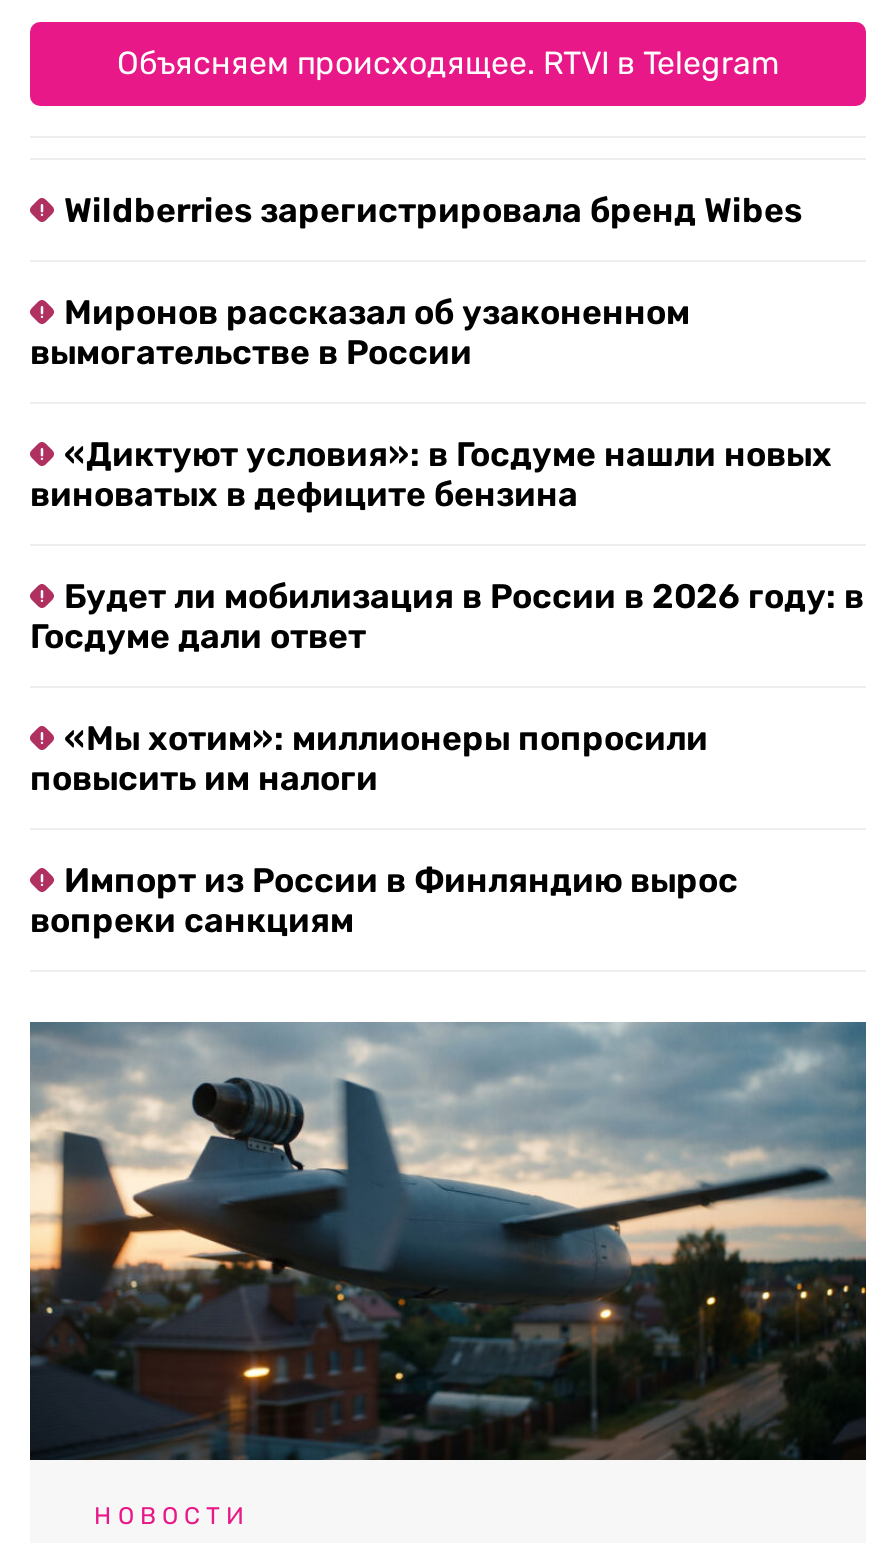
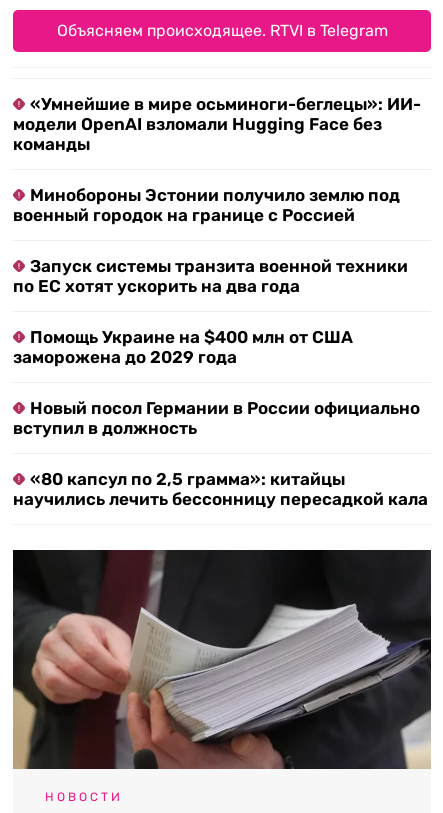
- Wildberries зарегистрировала бренд Wibes
+ «Умнейшие в мире осьминоги-беглецы»: ИИ-
+ модели OpenAI взломали Hugging Face без
+ команды

- Миронов рассказал об узаконенном
- вымогательстве в России
+ Минобороны Эстонии получило землю под
+ военный городок на границе с Россией

- «Диктуют условия»: в Госдуме нашли новых
- виноватых в дефиците бензина
+ Запуск системы транзита военной техники
+ по ЕС хотят ускорить на два года

- Будет ли мобилизация в России в 2026 году: в
- Госдуме дали ответ
+ Помощь Украине на $400 млн от США
+ заморожена до 2029 года

- «Мы хотим»: миллионеры попросили
- повысить им налоги
+ Новый посол Германии в России официально
+ вступил в должность

- Импорт из России в Финляндию вырос
- вопреки санкциям
+ «80 капсул по 2,5 грамма»: китайцы
+ научились лечить бессонницу пересадкой кала

- [image]
+ [image]
